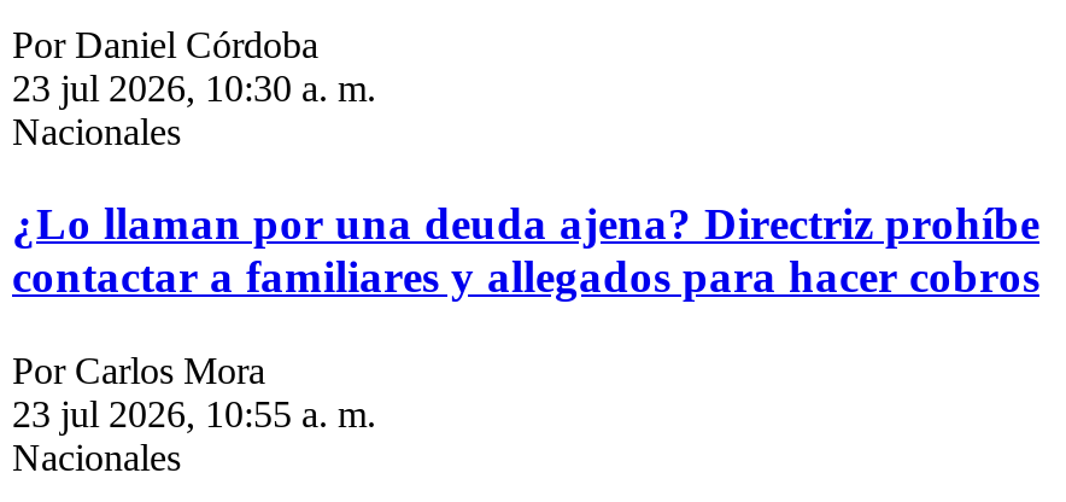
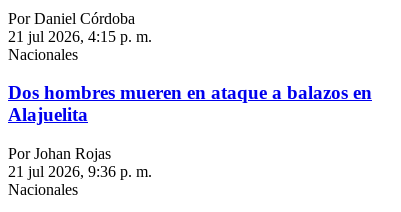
- 23 jul 2026, 10:30 a. m.
+ 21 jul 2026, 4:15 p. m.

- ¿Lo llaman por una deuda ajena? Directriz prohíbe
- contactar a familiares y allegados para hacer cobros
+ Dos hombres mueren en ataque a balazos en
+ Alajuelita

- Por Carlos Mora
- 23 jul 2026, 10:55 a. m.
+ Por Johan Rojas
+ 21 jul 2026, 9:36 p. m.
